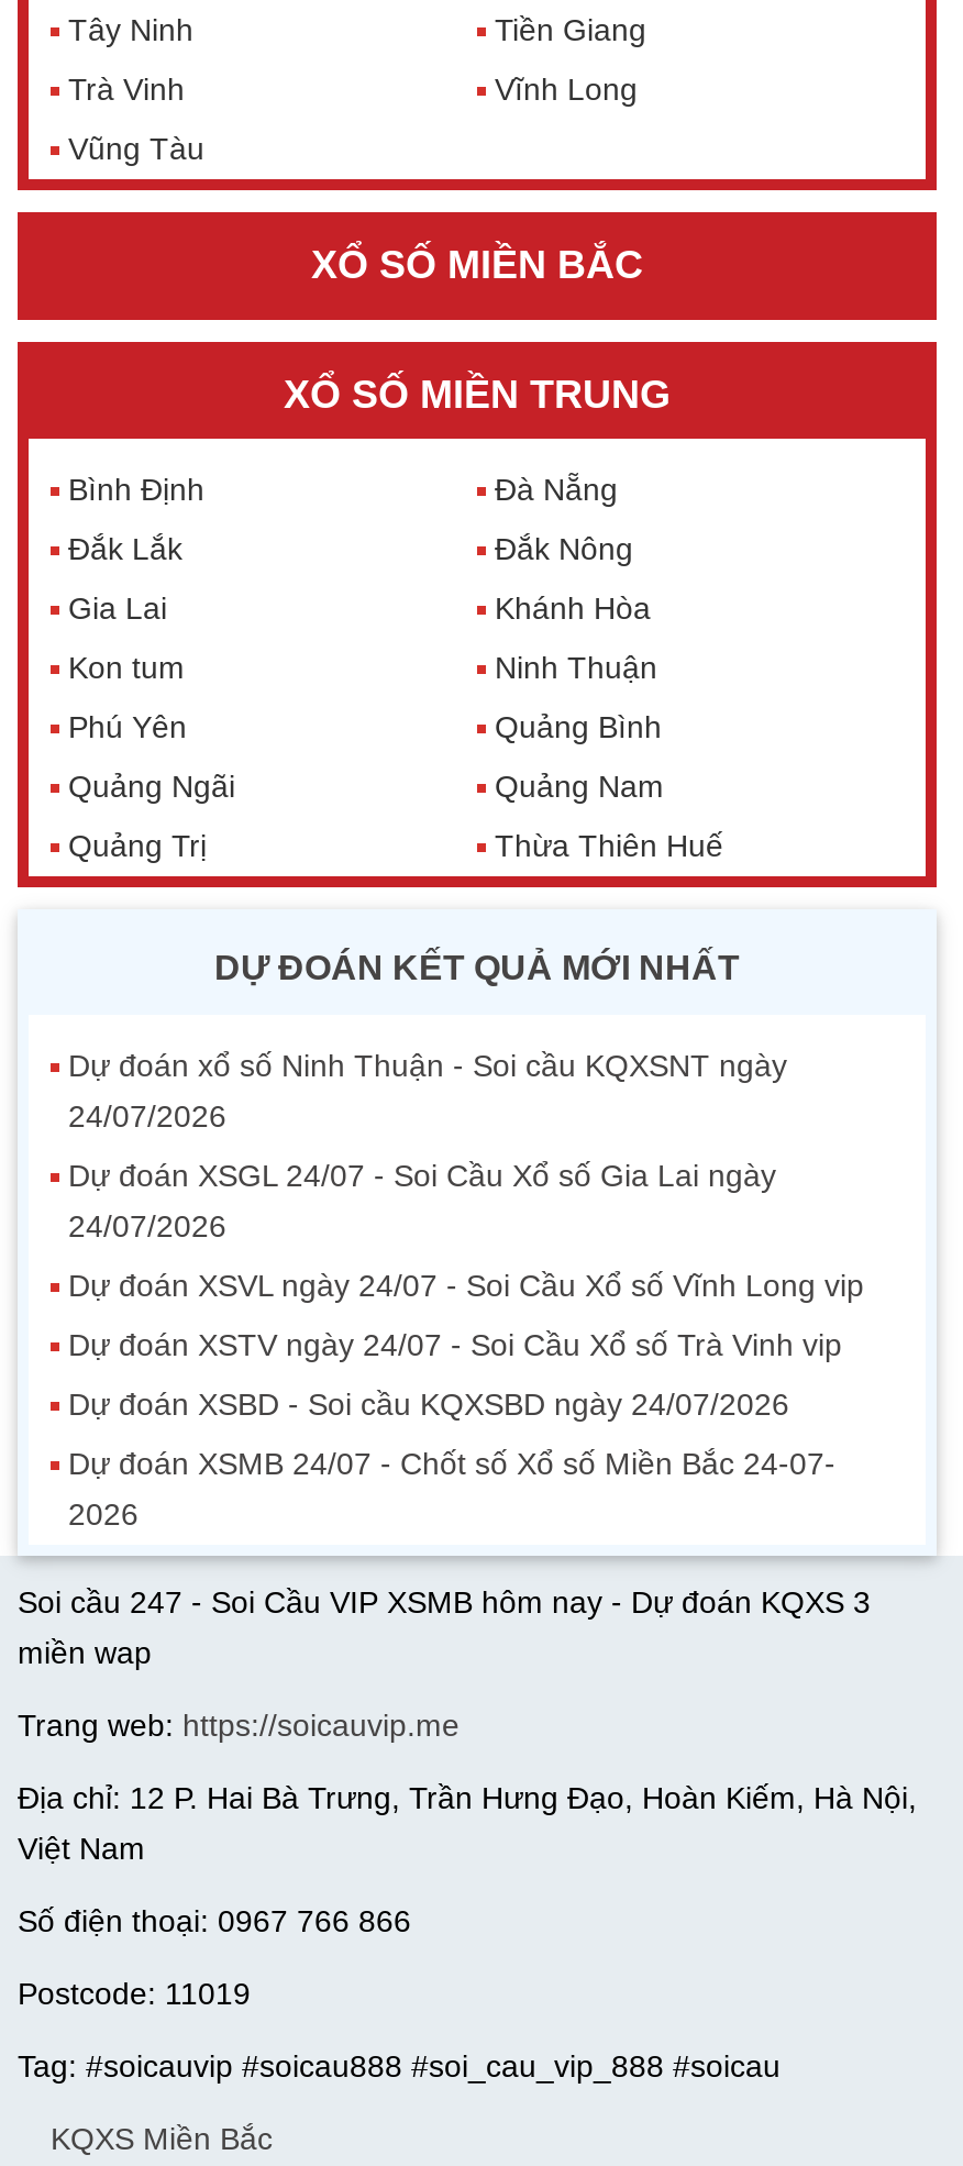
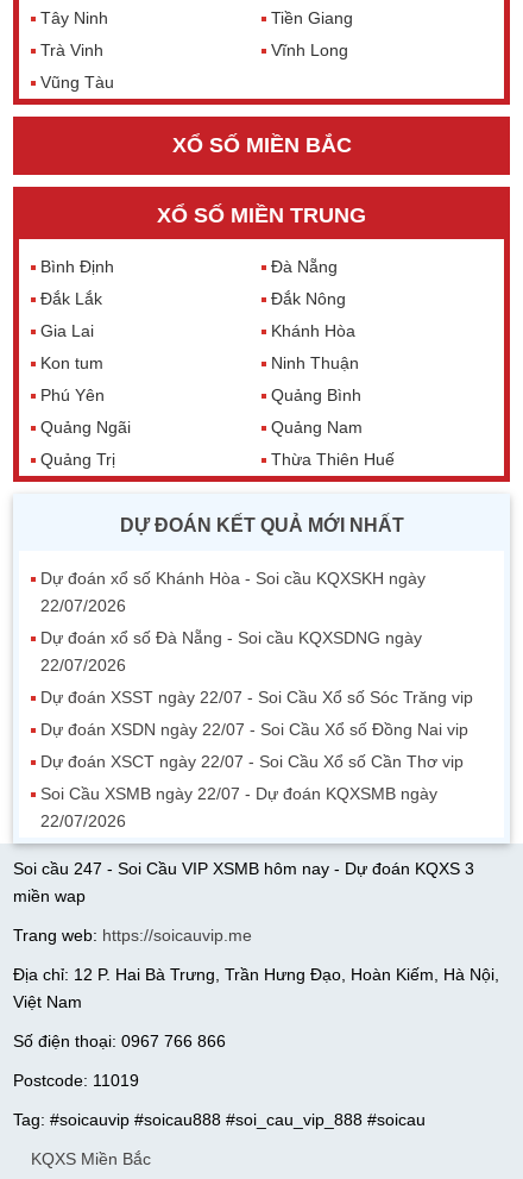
- Dự đoán xổ số Ninh Thuận - Soi cầu KQXSNT ngày
- 24/07/2026
+ Dự đoán xổ số Khánh Hòa - Soi cầu KQXSKH ngày
+ 22/07/2026

- Dự đoán XSGL 24/07 - Soi Cầu Xổ số Gia Lai ngày
- 24/07/2026
+ Dự đoán xổ số Đà Nẵng - Soi cầu KQXSDNG ngày
+ 22/07/2026

- Dự đoán XSVL ngày 24/07 - Soi Cầu Xổ số Vĩnh Long vip
+ Dự đoán XSST ngày 22/07 - Soi Cầu Xổ số Sóc Trăng vip

- Dự đoán XSTV ngày 24/07 - Soi Cầu Xổ số Trà Vinh vip
+ Dự đoán XSDN ngày 22/07 - Soi Cầu Xổ số Đồng Nai vip

- Dự đoán XSBD - Soi cầu KQXSBD ngày 24/07/2026
+ Dự đoán XSCT ngày 22/07 - Soi Cầu Xổ số Cần Thơ vip

- Dự đoán XSMB 24/07 - Chốt số Xổ số Miền Bắc 24-07-
- 2026
+ Soi Cầu XSMB ngày 22/07 - Dự đoán KQXSMB ngày
+ 22/07/2026
